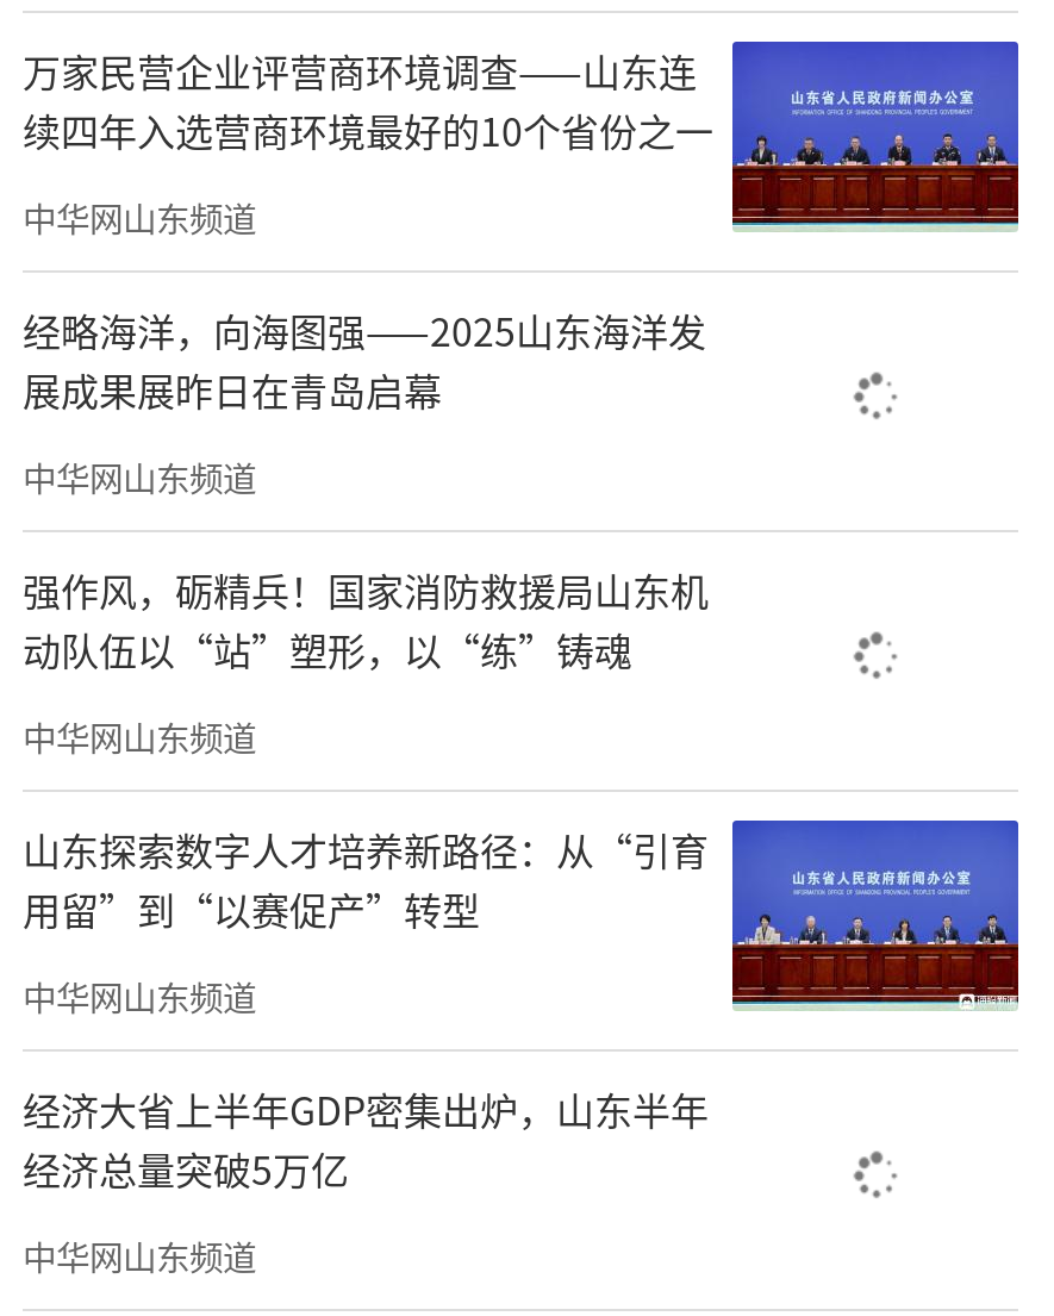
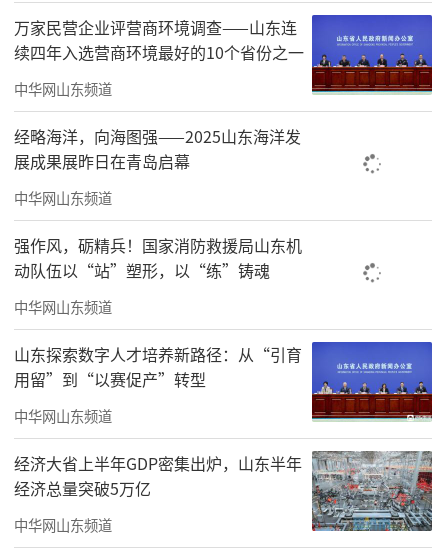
+ [image]
